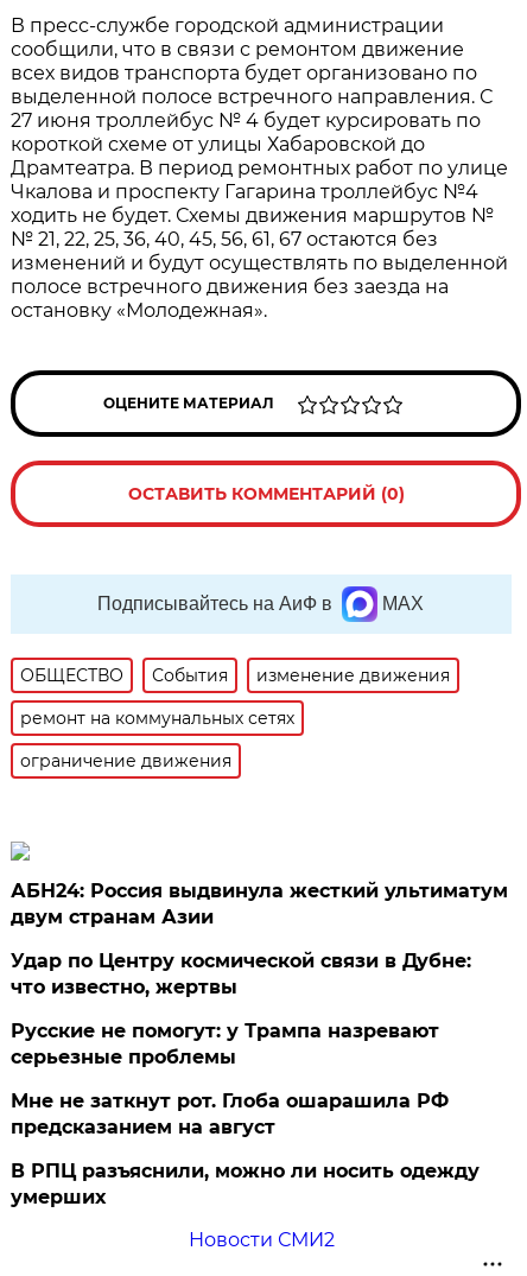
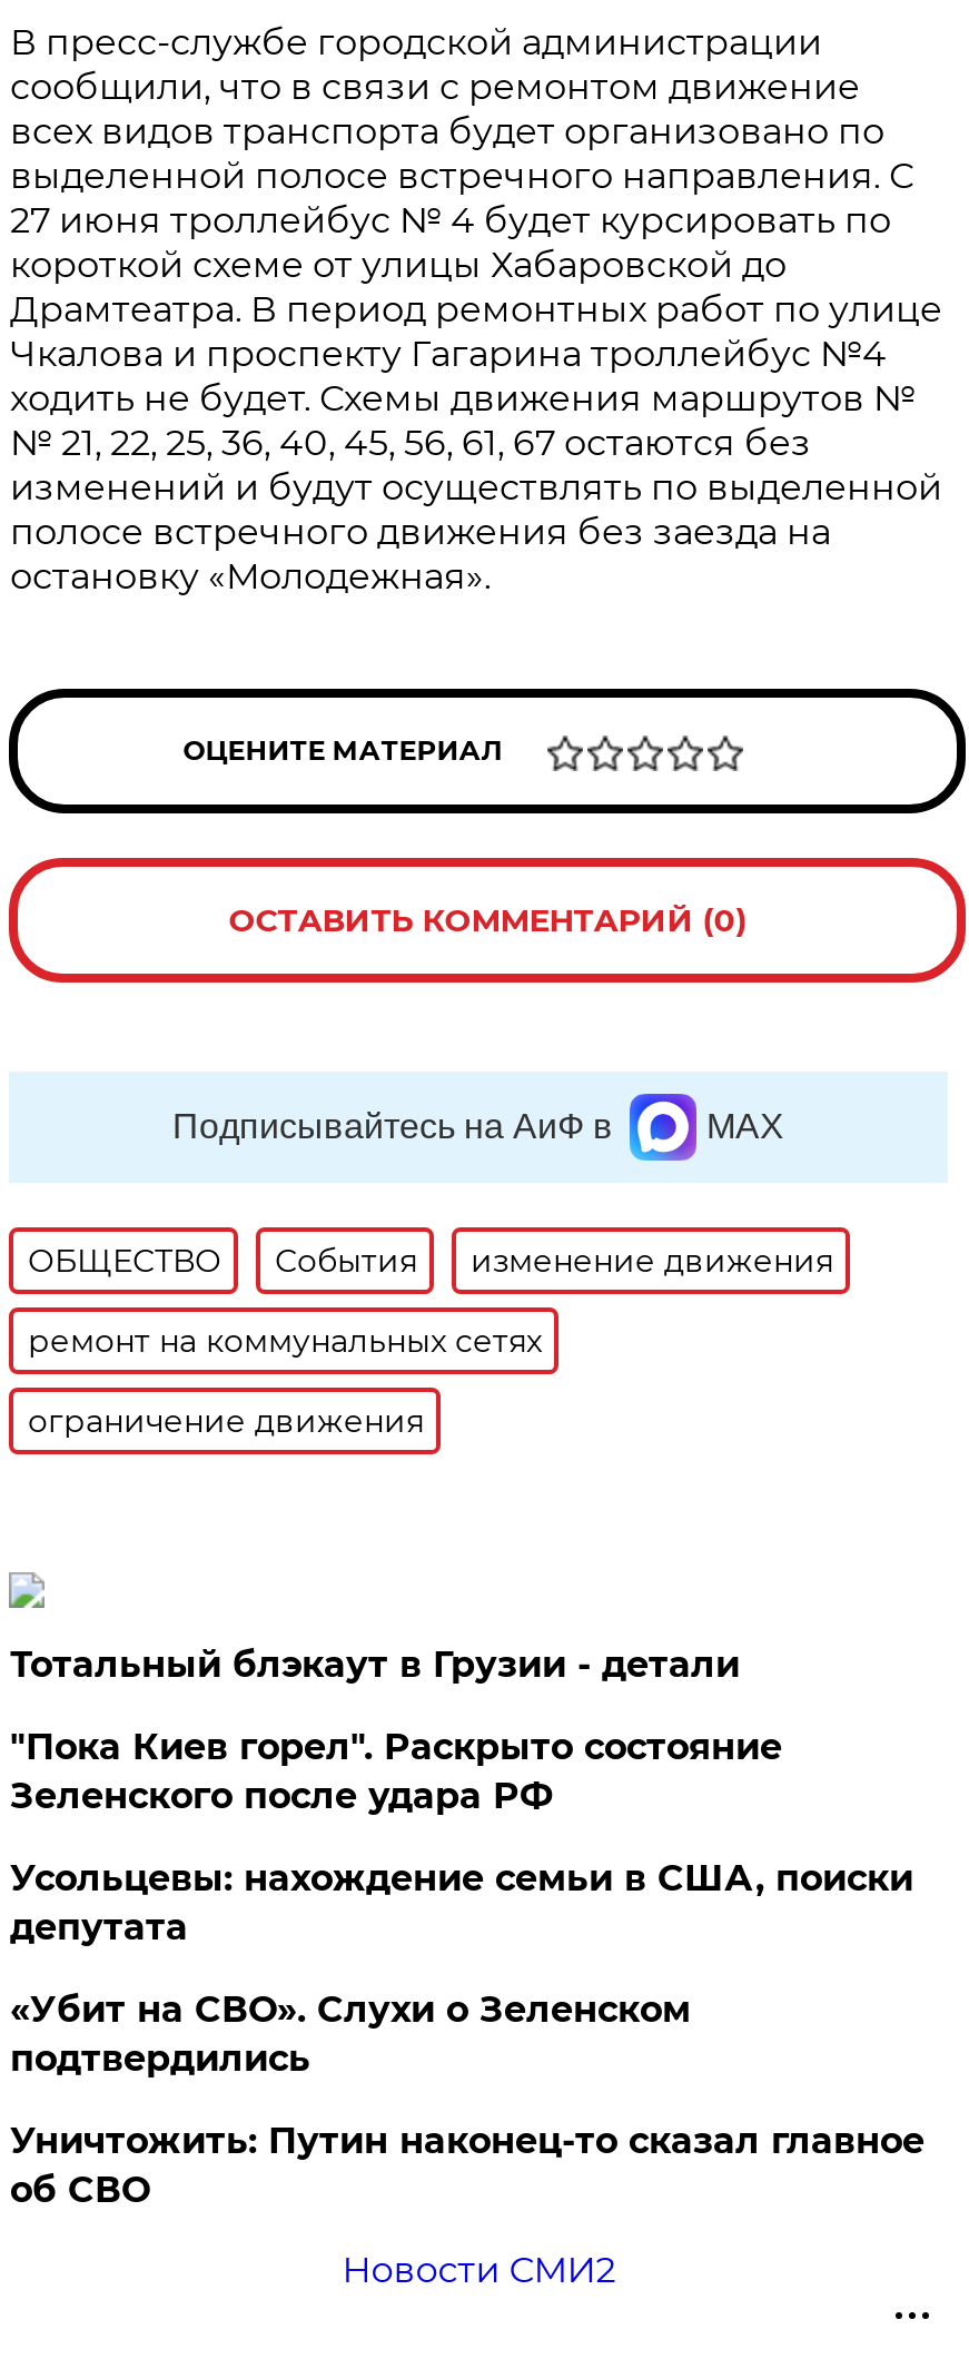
- АБН24: Россия выдвинула жесткий ультиматум
- двум странам Азии
+ Тотальный блэкаут в Грузии - детали

- Удар по Центру космической связи в Дубне:
- что известно, жертвы
+ "Пока Киев горел". Раскрыто состояние
+ Зеленского после удара РФ

- Русские не помогут: у Трампа назревают
- серьезные проблемы
+ Усольцевы: нахождение семьи в США, поиски
+ депутата

- Мне не заткнут рот. Глоба ошарашила РФ
- предсказанием на август
+ «Убит на СВО». Слухи о Зеленском
+ подтвердились

- В РПЦ разъяснили, можно ли носить одежду
- умерших
+ Уничтожить: Путин наконец-то сказал главное
+ об СВО
